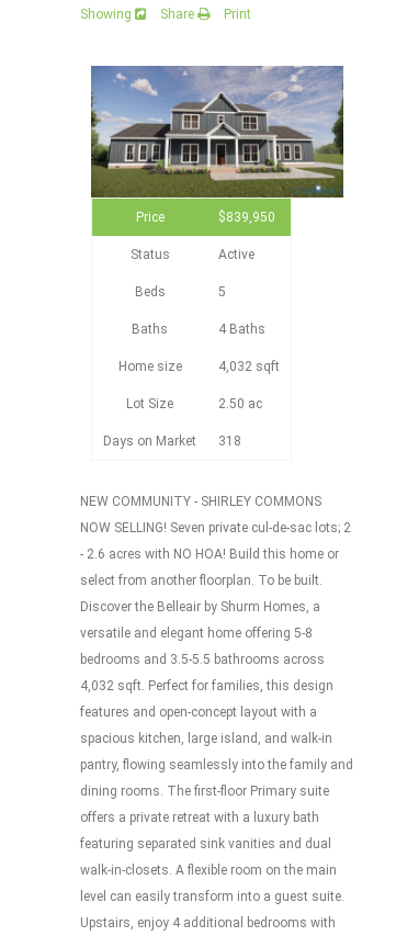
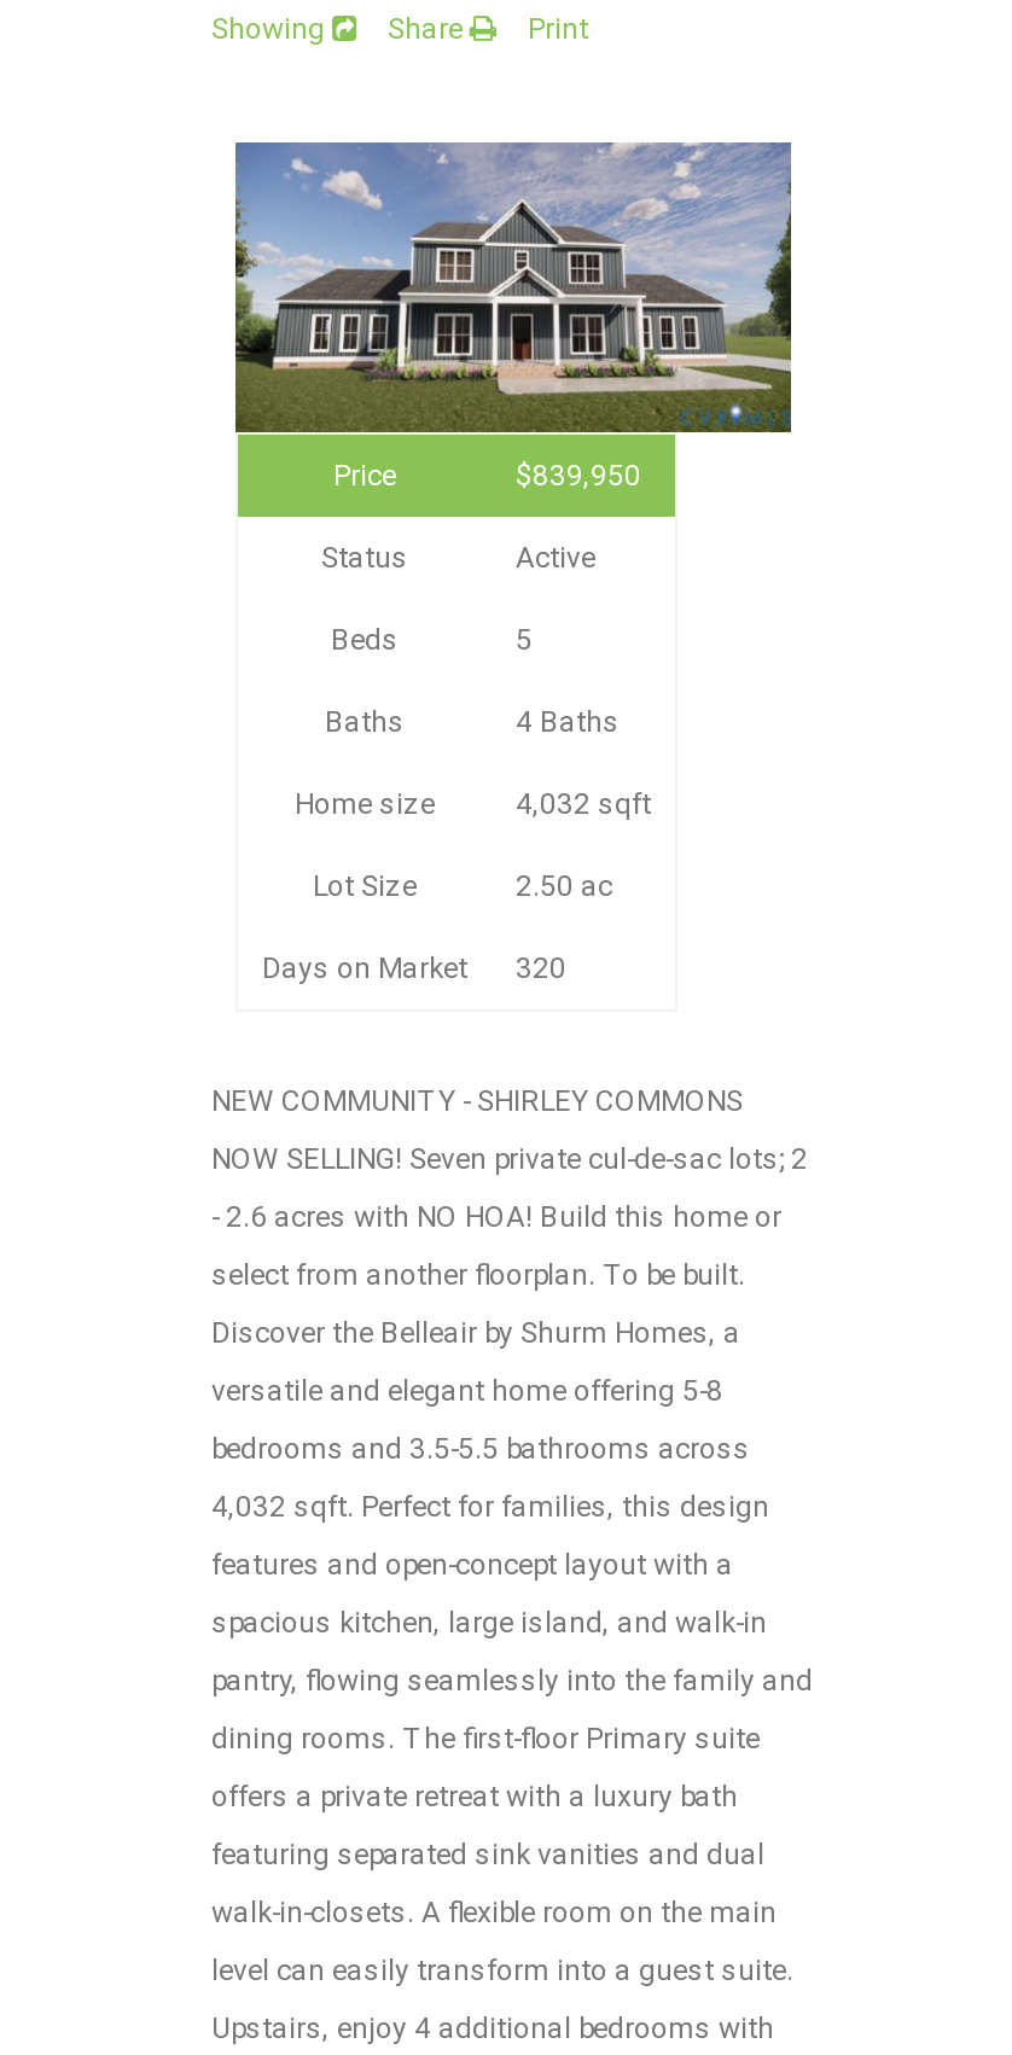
- Days on Market 318
+ Days on Market 320
